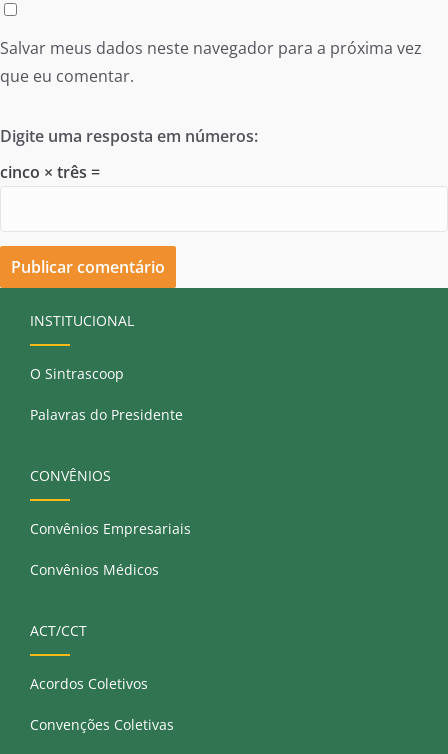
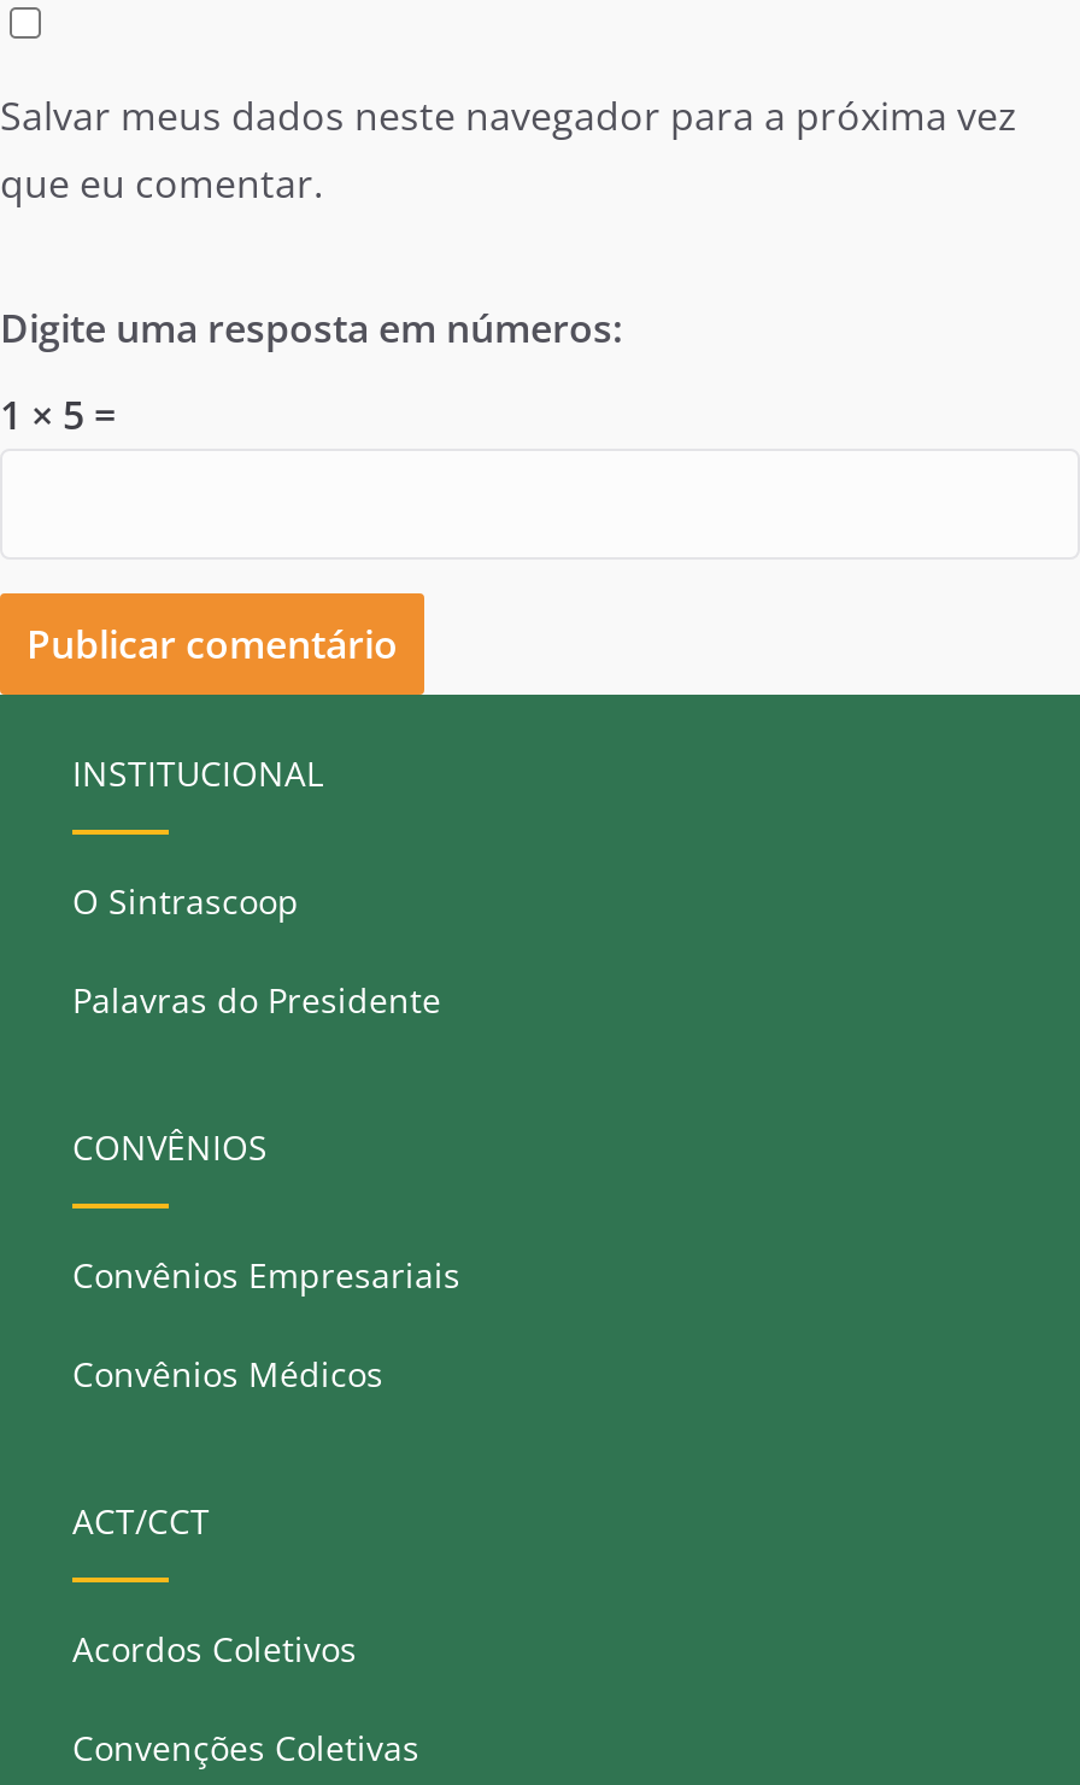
- cinco × três =
+ 1 × 5 =
